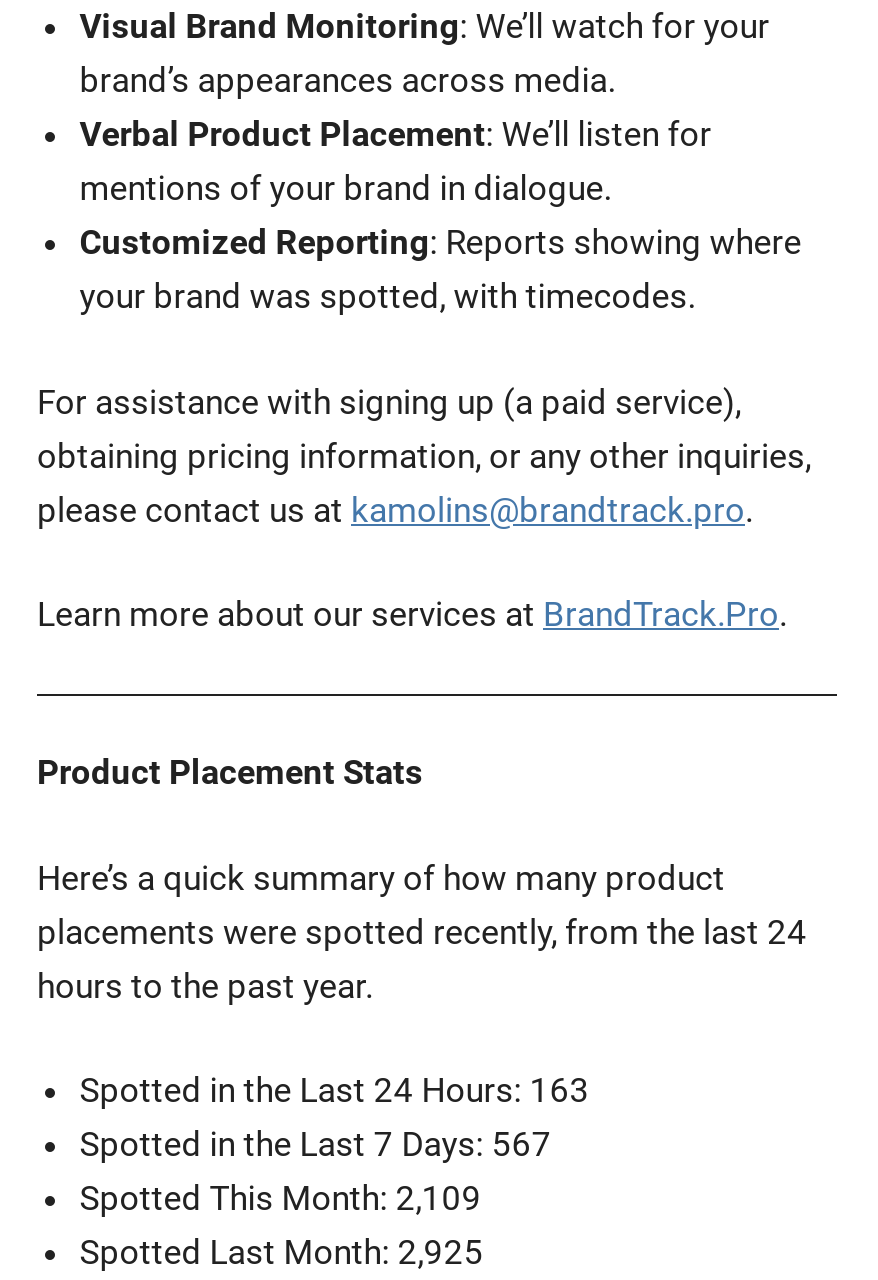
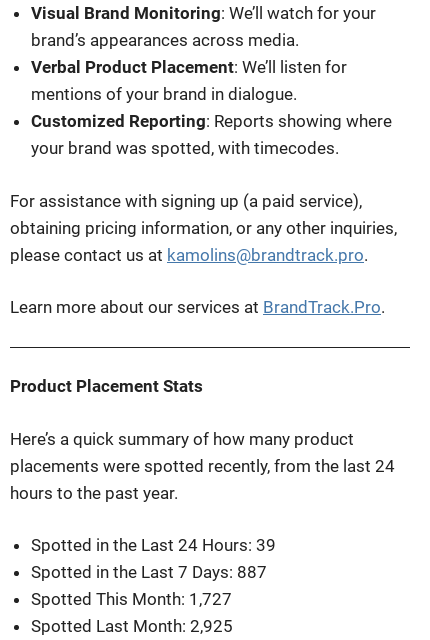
- Spotted in the Last 24 Hours: 163
+ Spotted in the Last 24 Hours: 39

- Spotted in the Last 7 Days: 567
+ Spotted in the Last 7 Days: 887

- Spotted This Month: 2,109
+ Spotted This Month: 1,727
